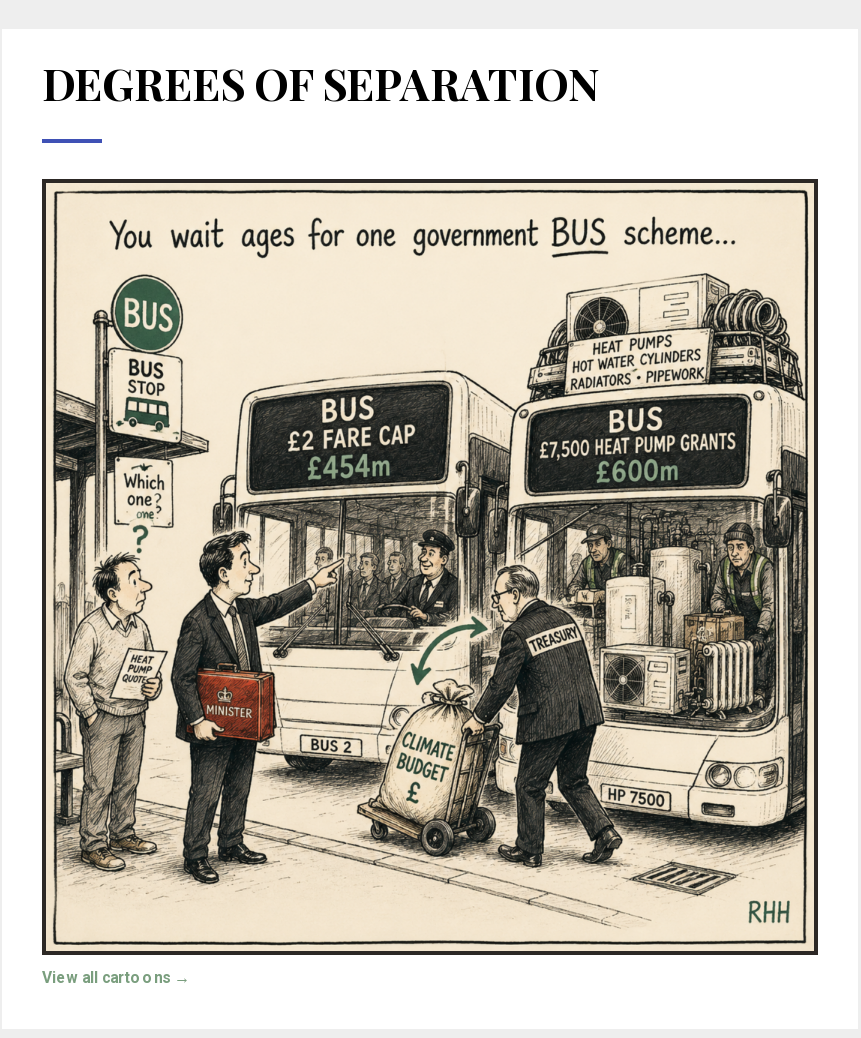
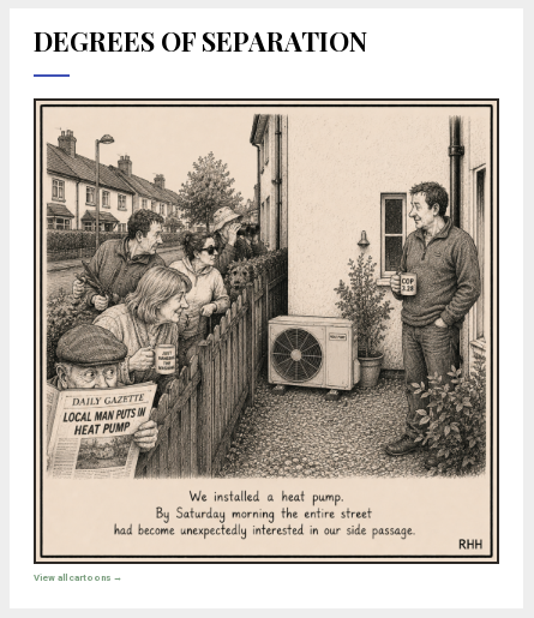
- [image]
+ [image]
